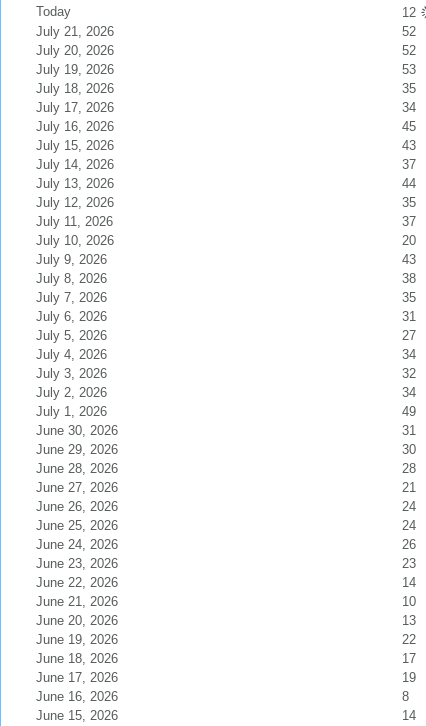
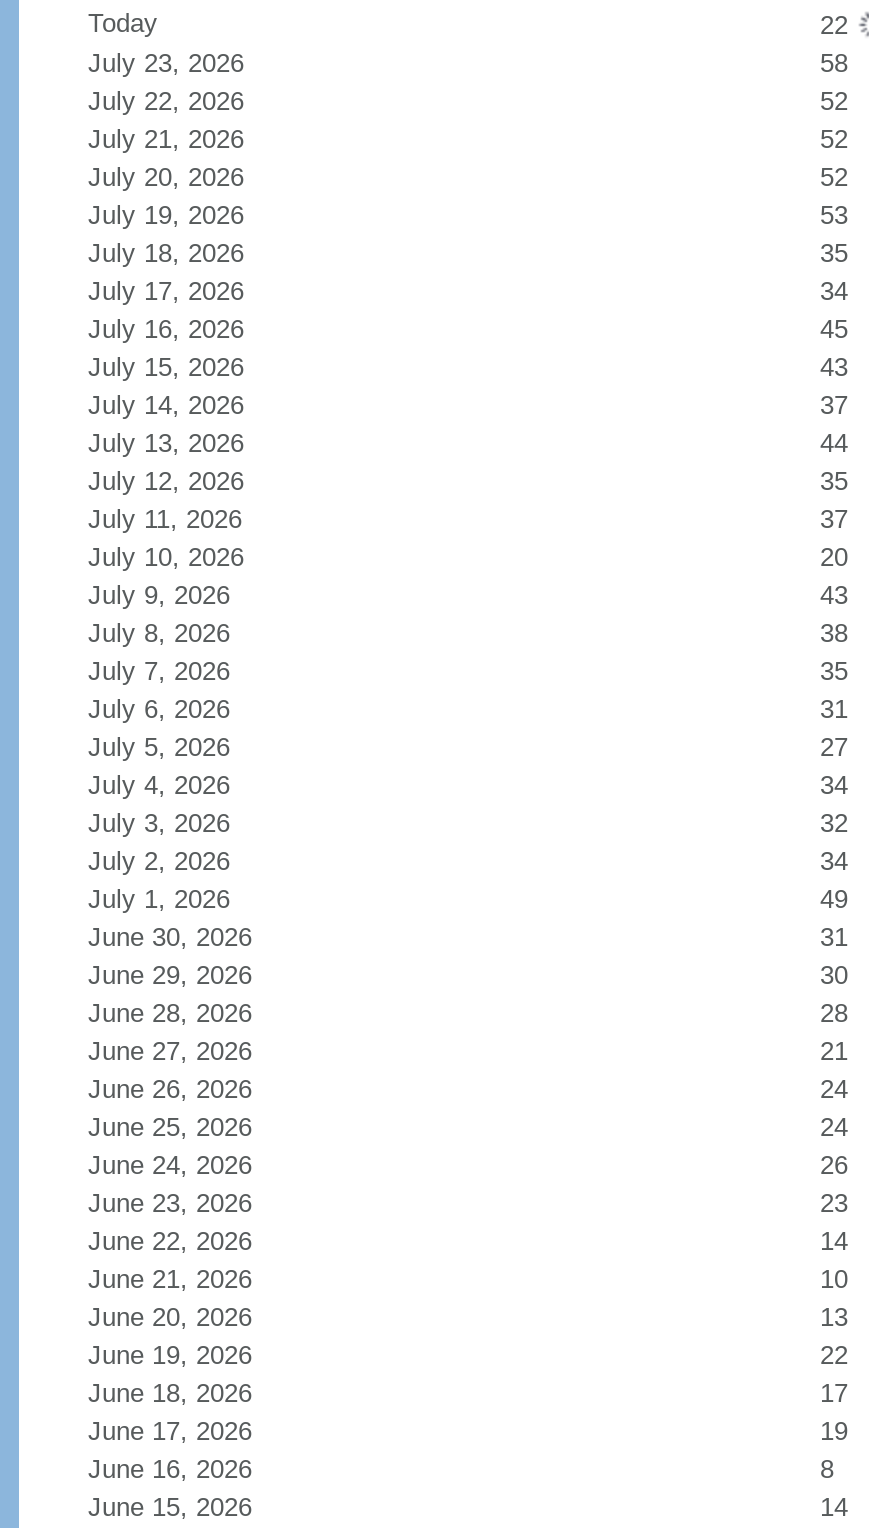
- 12
+ 22
+ July 23, 2026
+ 58
+ July 22, 2026
+ 52
